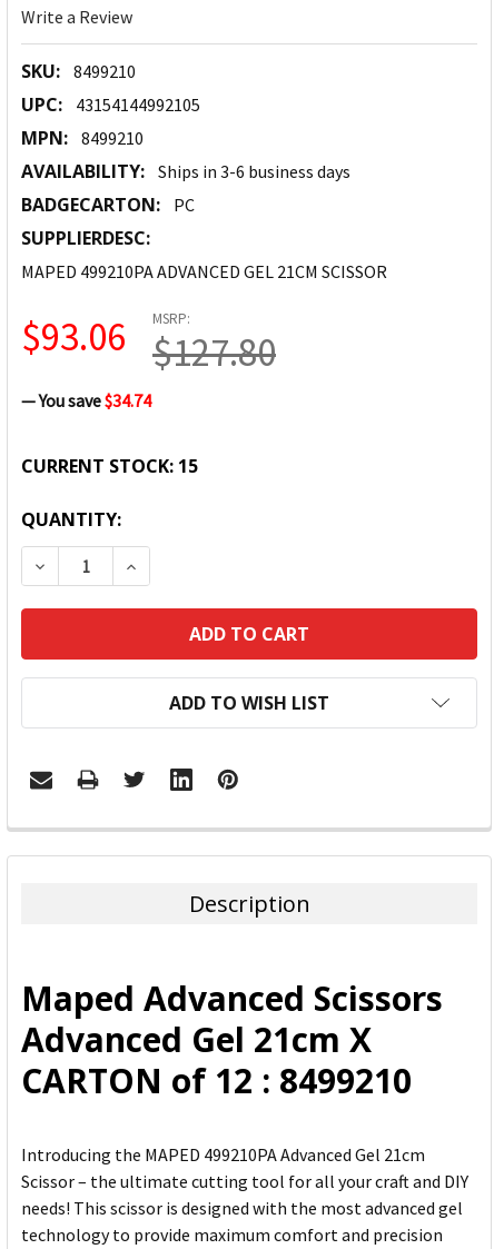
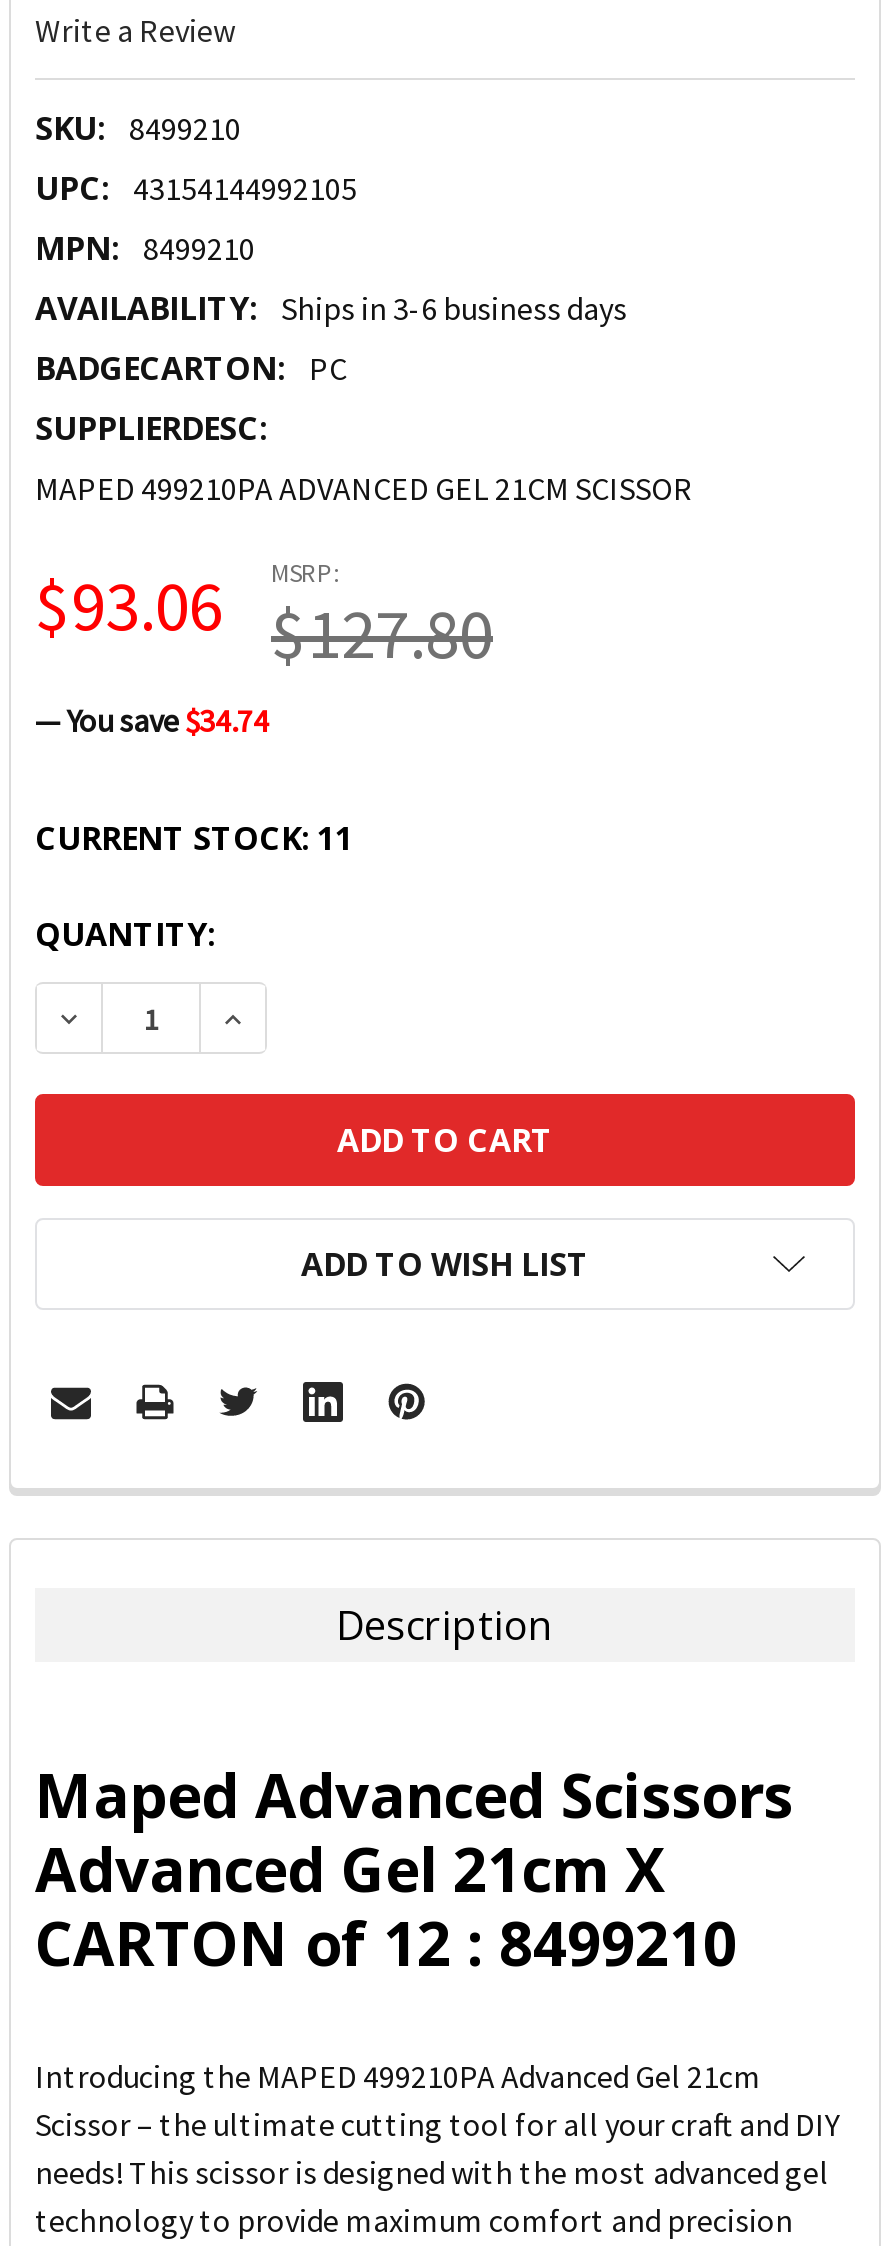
- CURRENT STOCK: 15
+ CURRENT STOCK: 11
